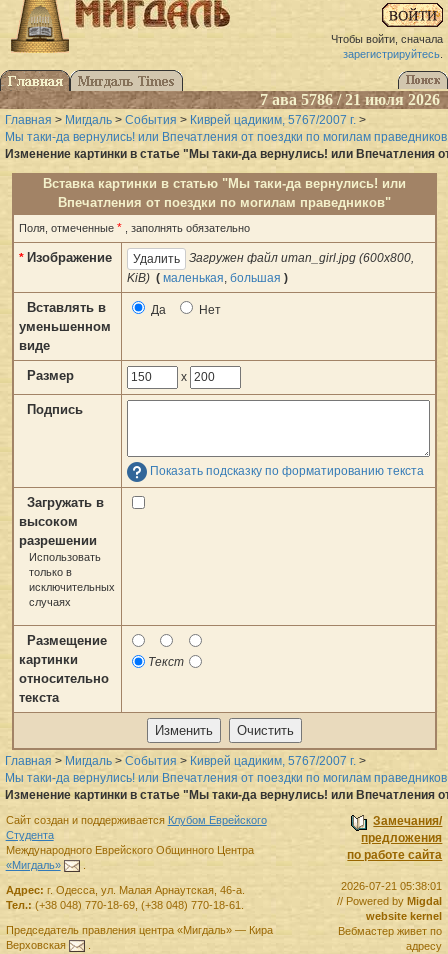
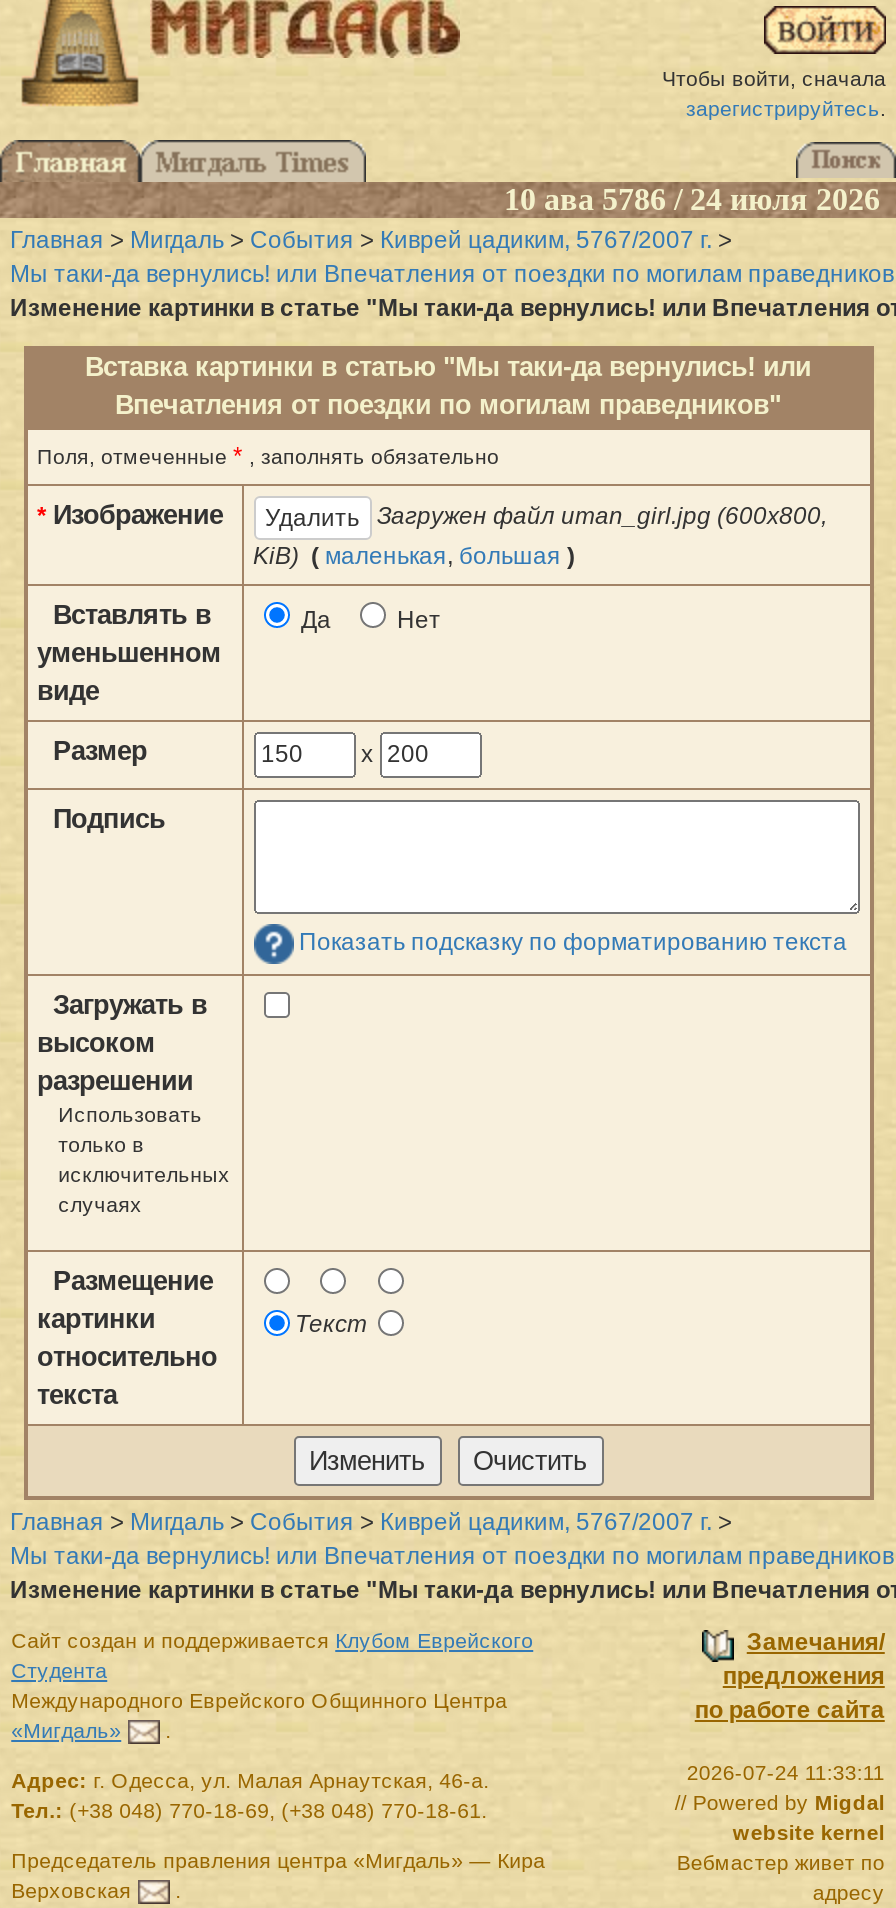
- 7 ава 5786 / 21 июля 2026
+ 10 ава 5786 / 24 июля 2026

- 2026-07-21 05:38:01
+ 2026-07-24 11:33:11
